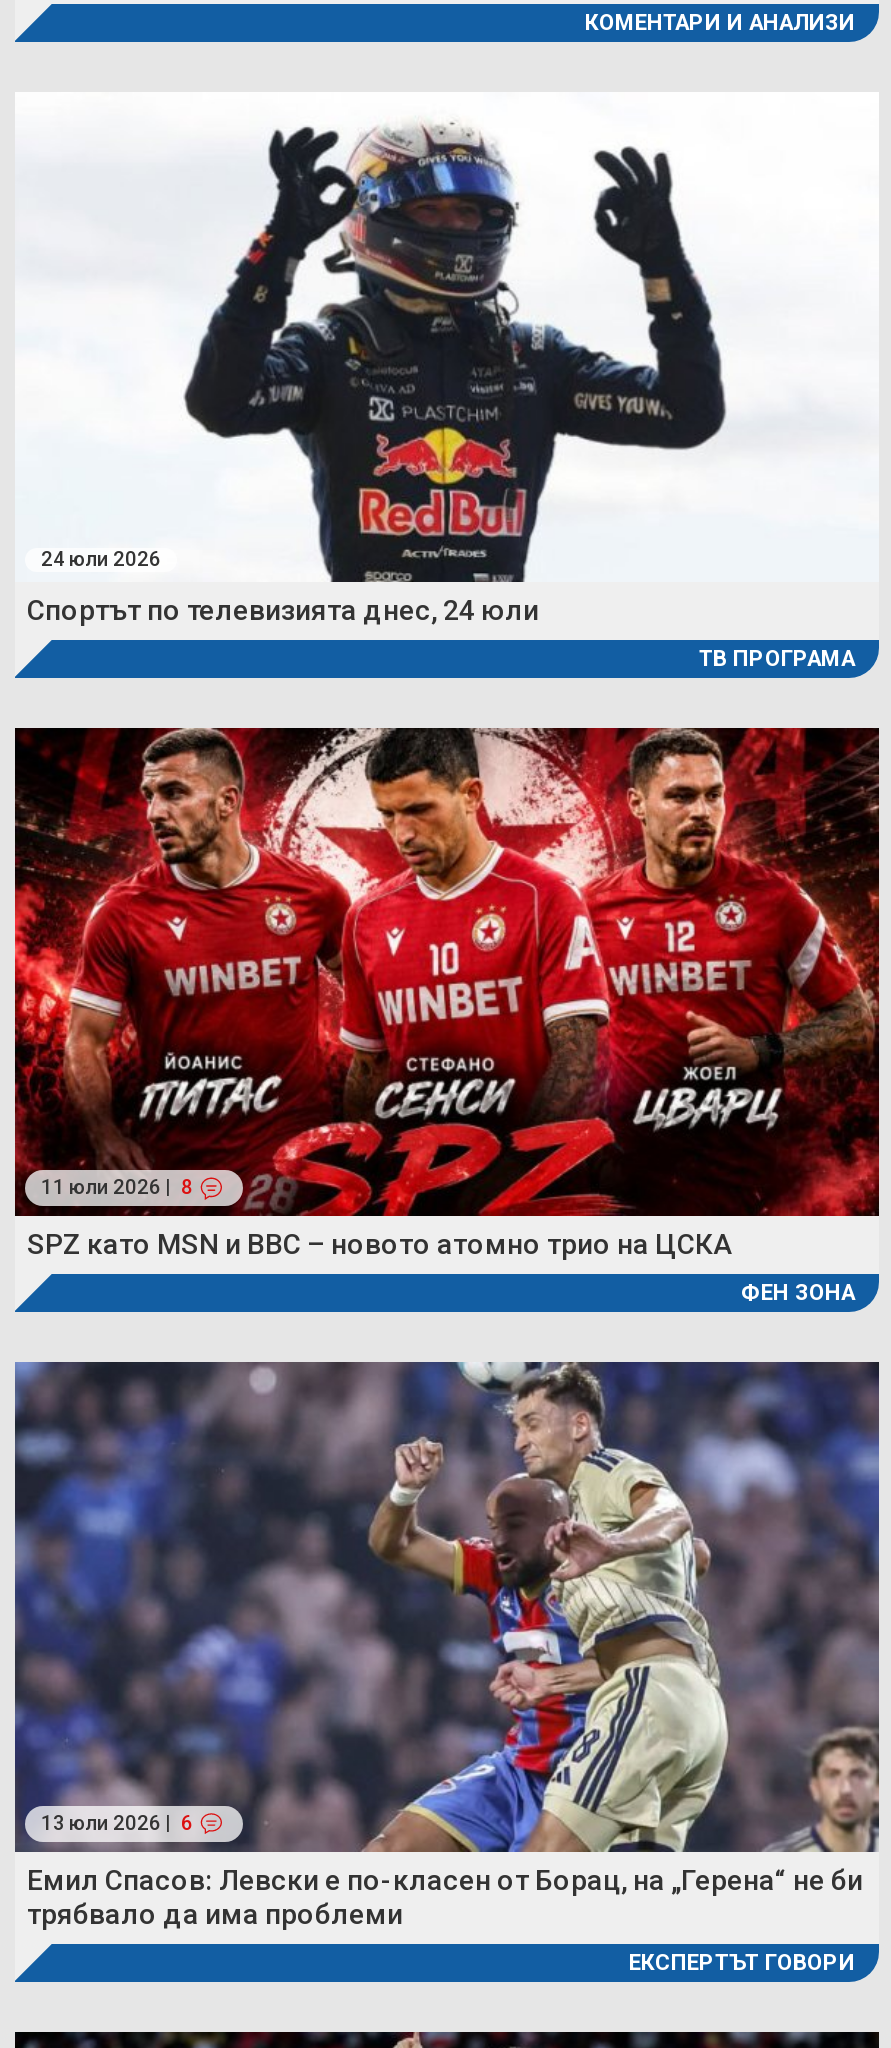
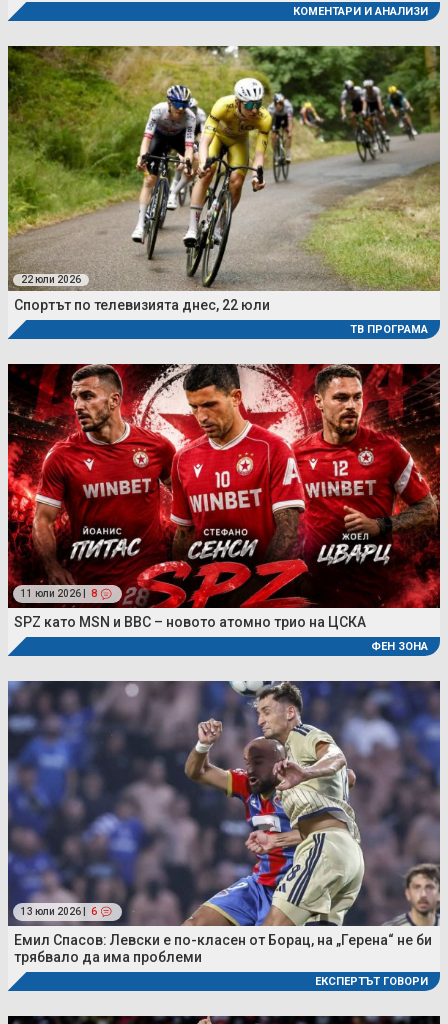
- [image]
- 24 юли 2026
+ [image]
+ 22 юли 2026

- Спортът по телевизията днес, 24 юли
+ Спортът по телевизията днес, 22 юли
